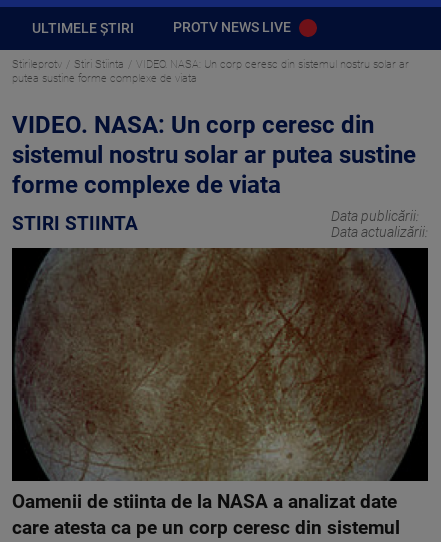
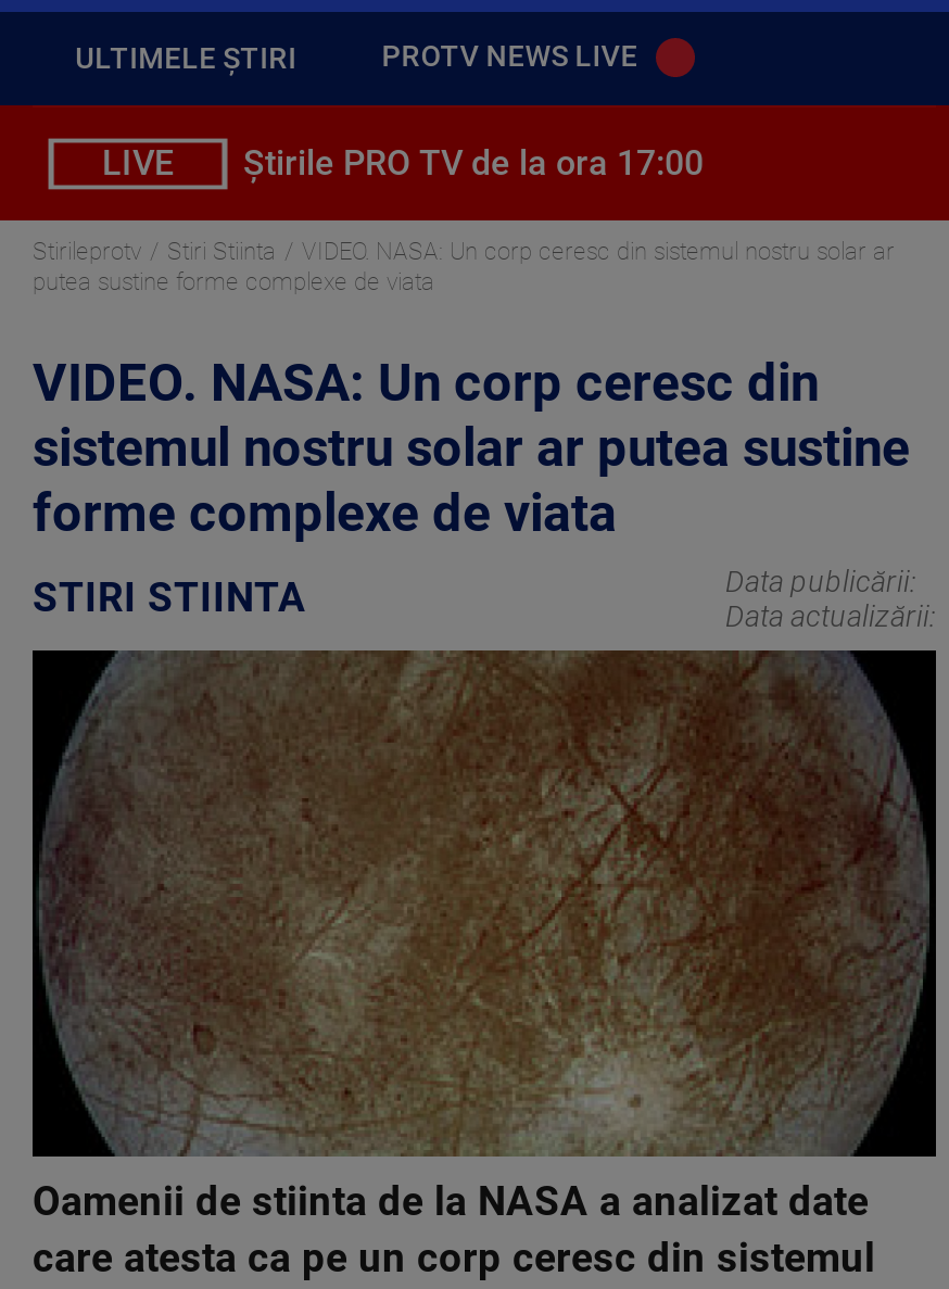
+ LIVE
+ Știrile PRO TV de la ora 17:00
